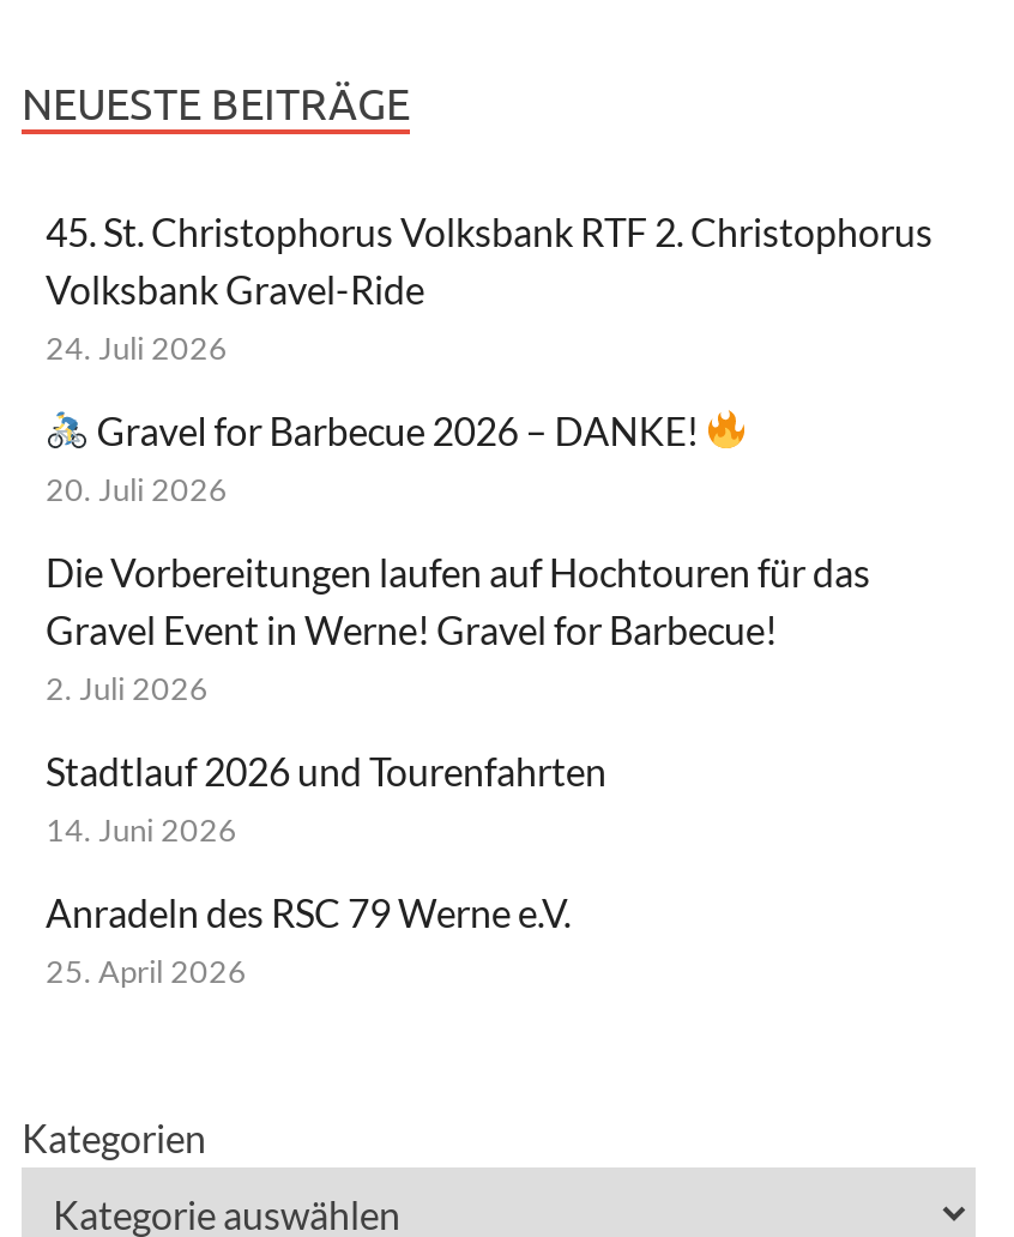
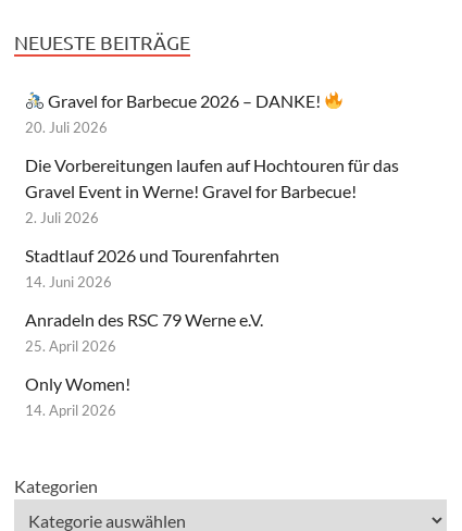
- 45. St. Christophorus Volksbank RTF 2. Christophorus
- Volksbank Gravel-Ride
- 24. Juli 2026

moved up: Gravel for Barbecue 2026 – DANKE! | 20. Juli 2026 | Die Vorbereitungen laufen auf Hochtouren für das | ... | Anradeln des RSC 79 Werne e.V. | 25. April 2026

+ Only Women!
+ 14. April 2026
